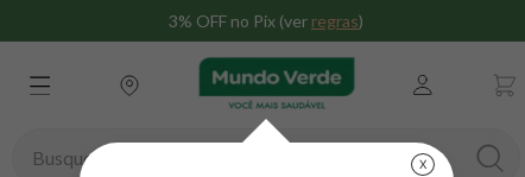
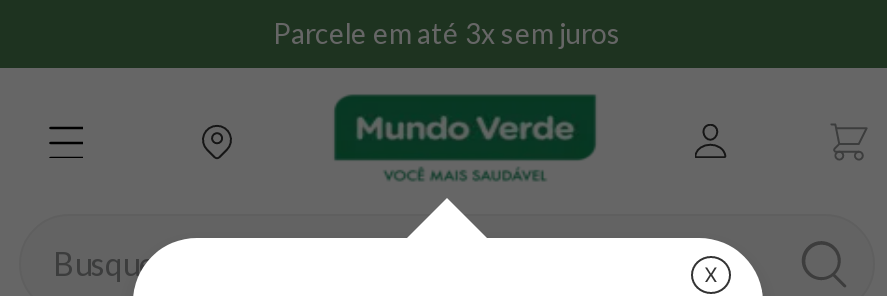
- 3% OFF no Pix (ver regras)
+ Parcele em até 3x sem juros
